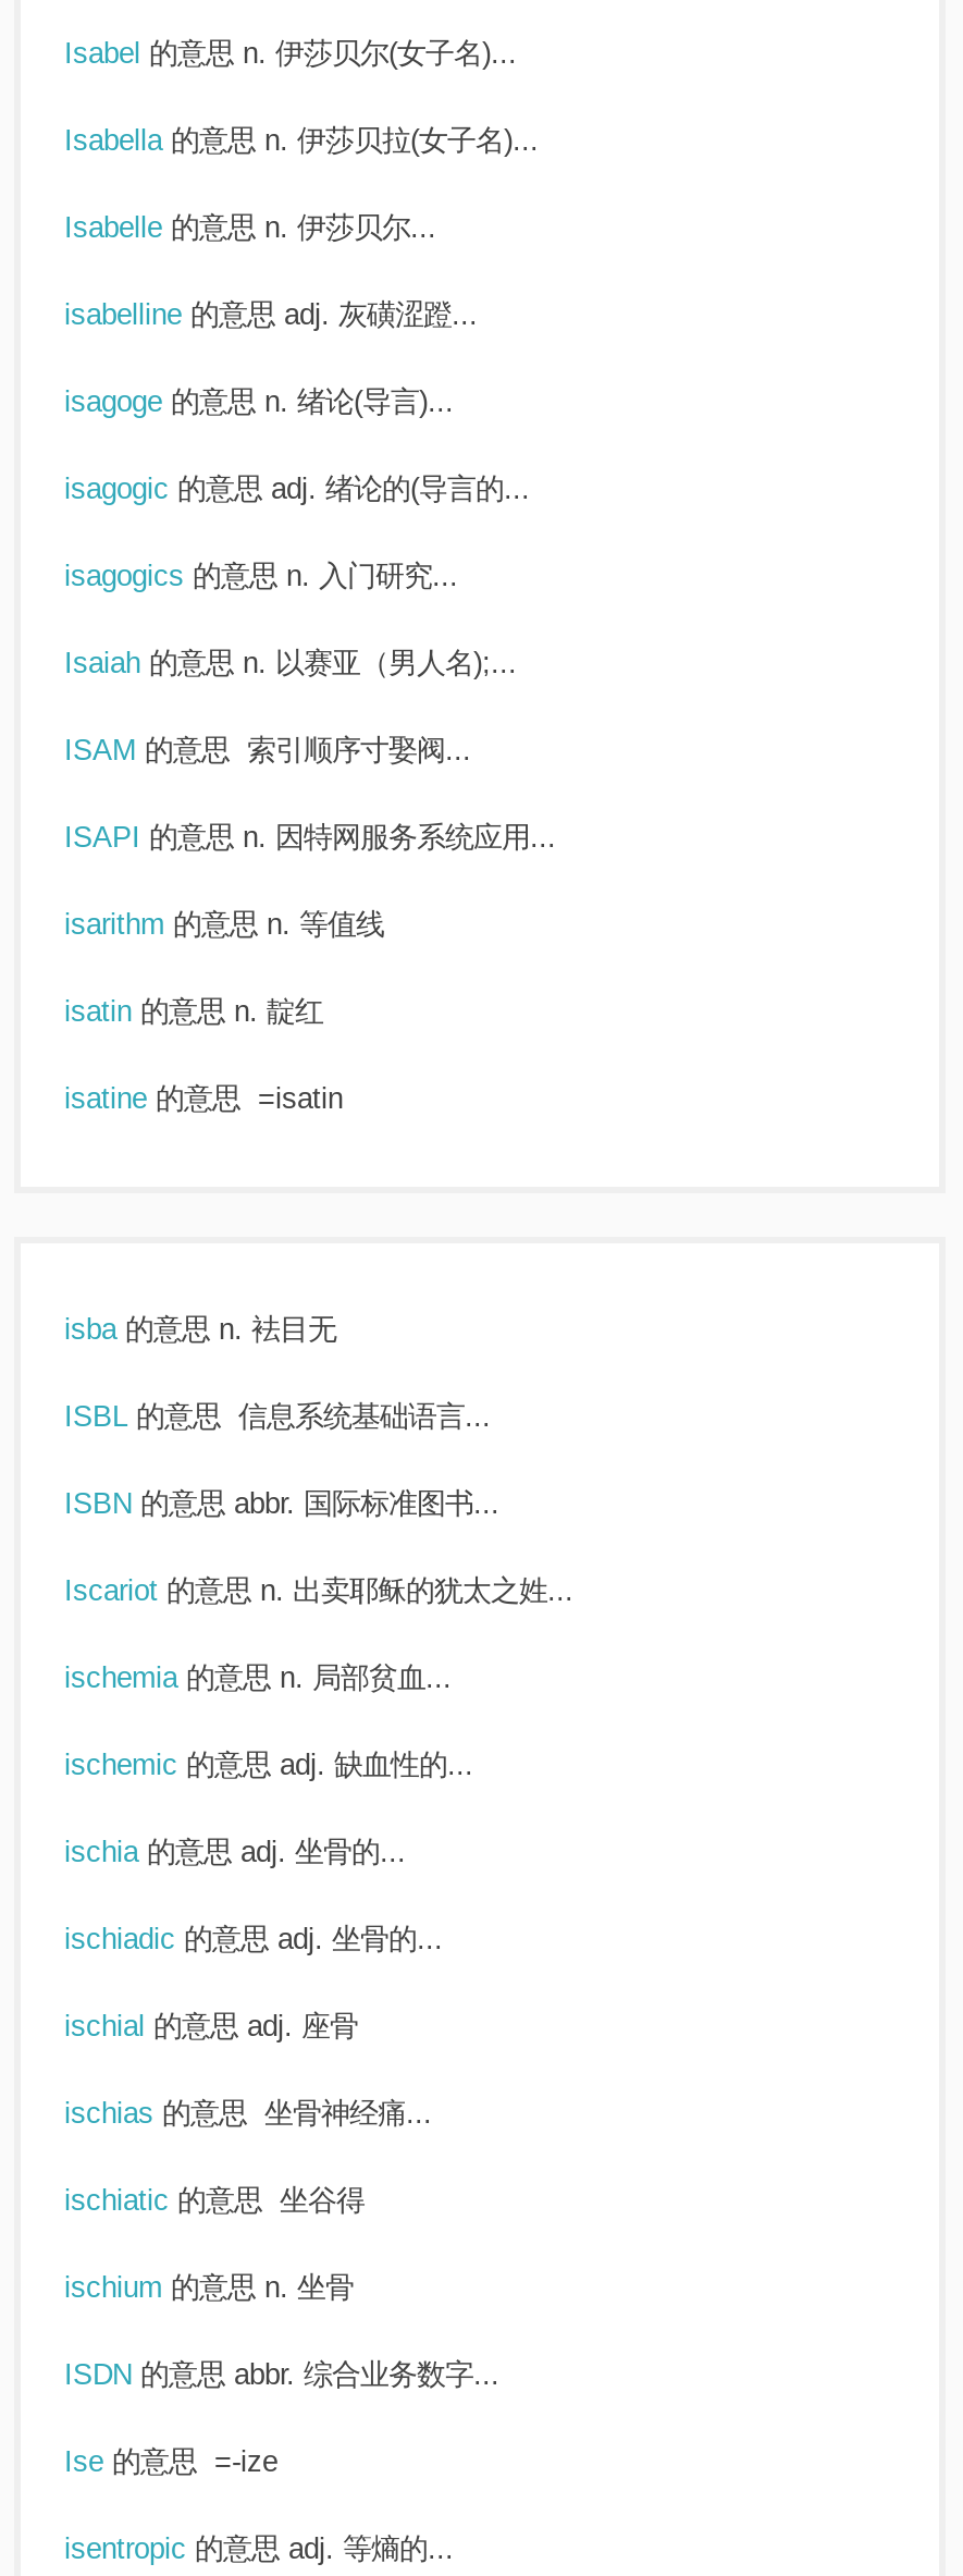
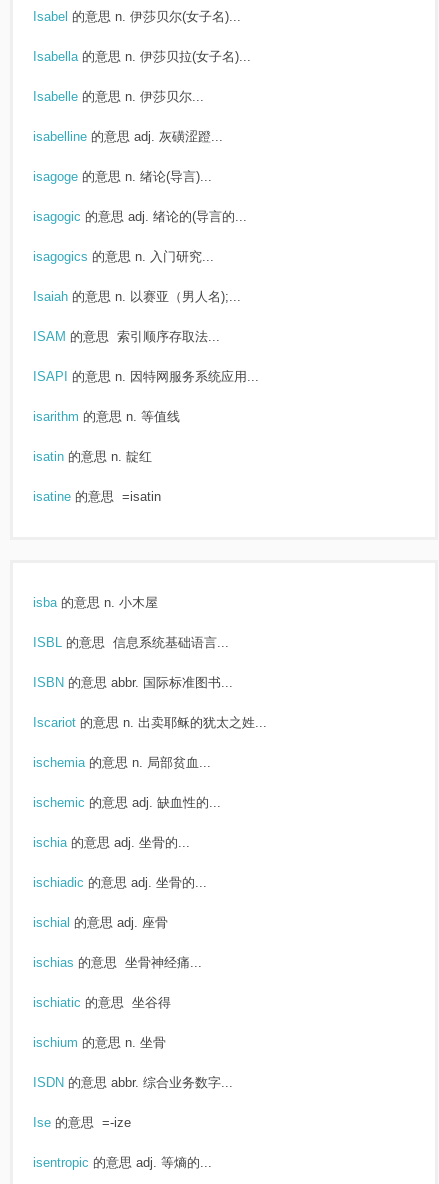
- ISAM的意思 索引顺序寸娶阀...
+ ISAM的意思 索引顺序存取法...

- isba的意思 n. 袪目无
+ isba的意思 n. 小木屋
